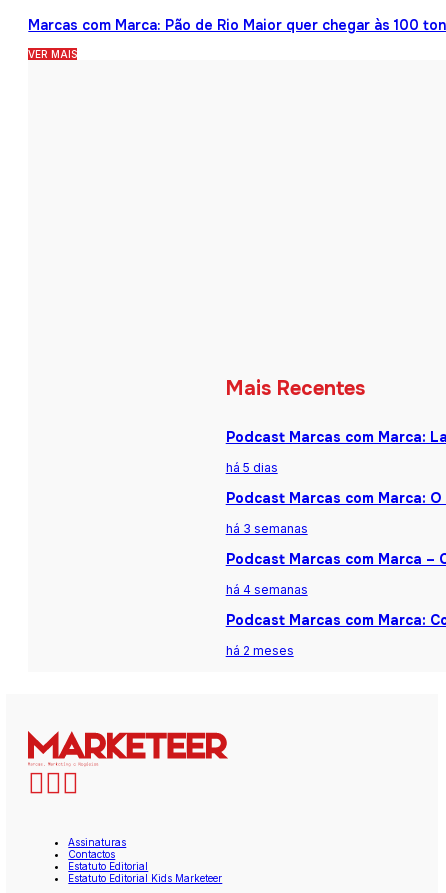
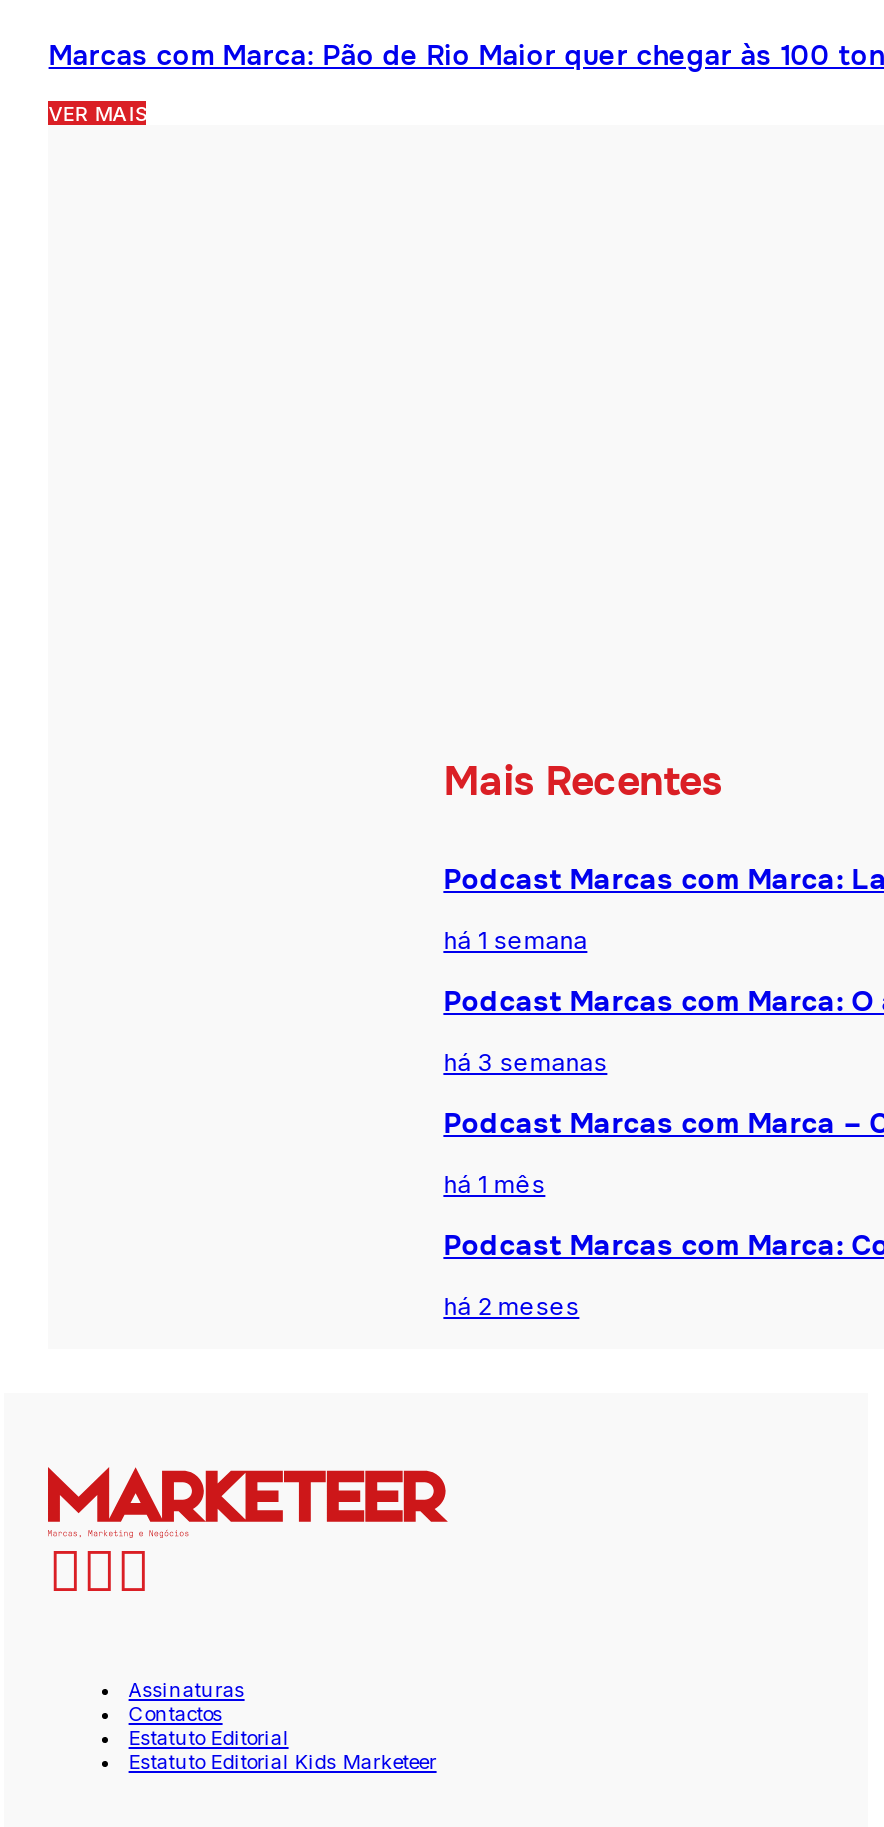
- há 5 dias
+ há 1 semana

- há 4 semanas
+ há 1 mês
